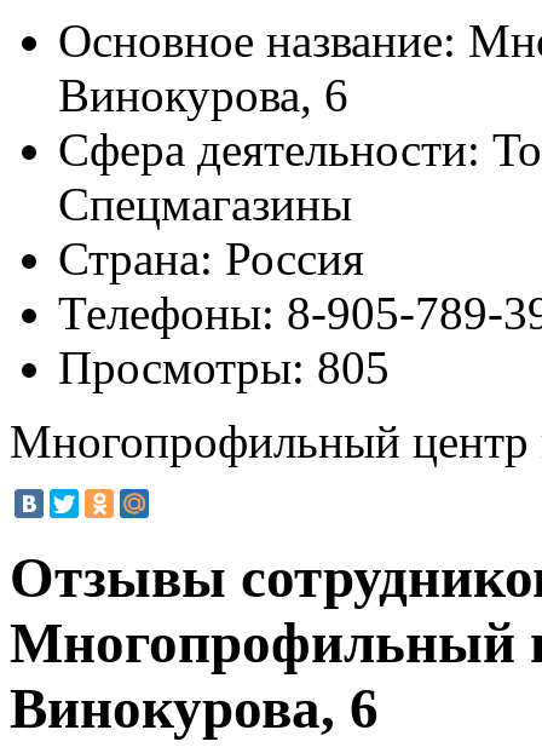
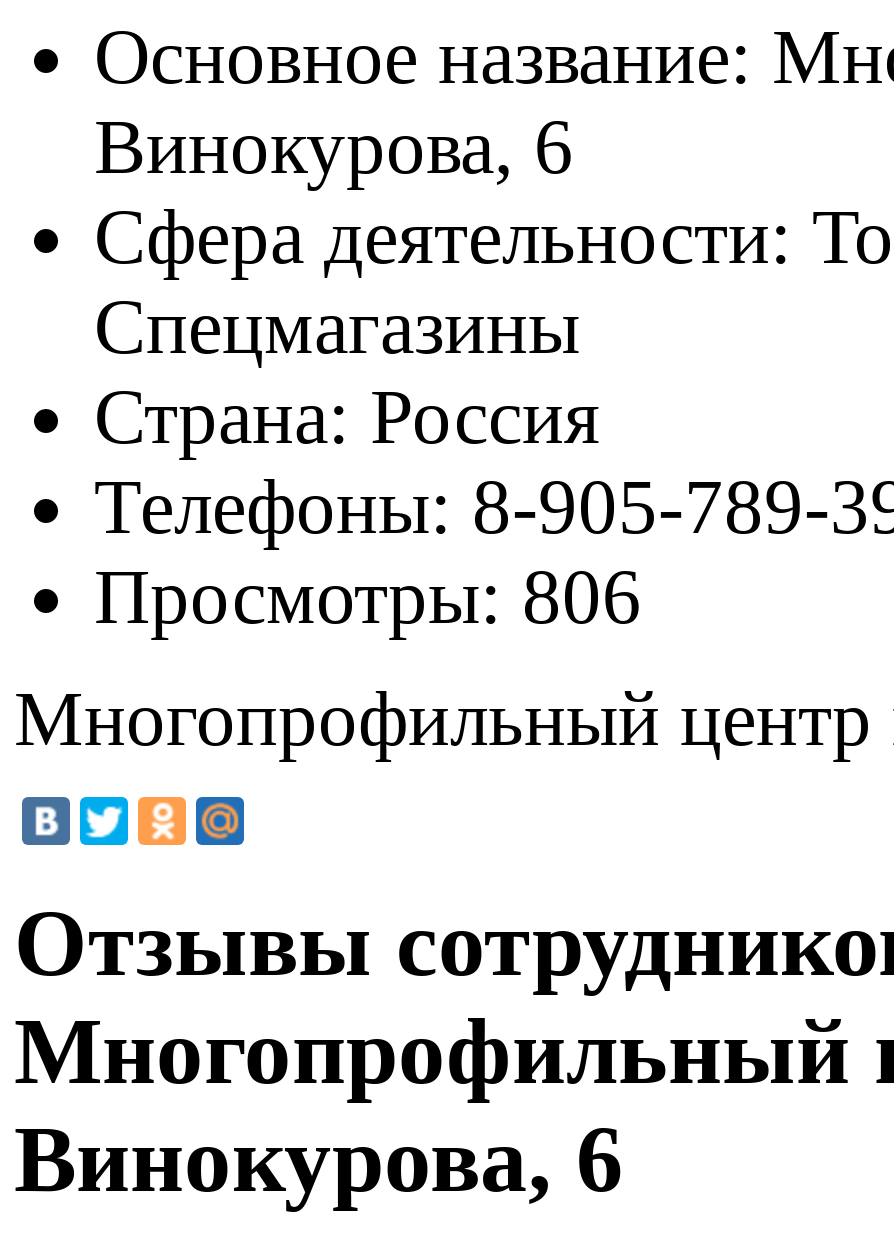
- Просмотры: 805
+ Просмотры: 806
